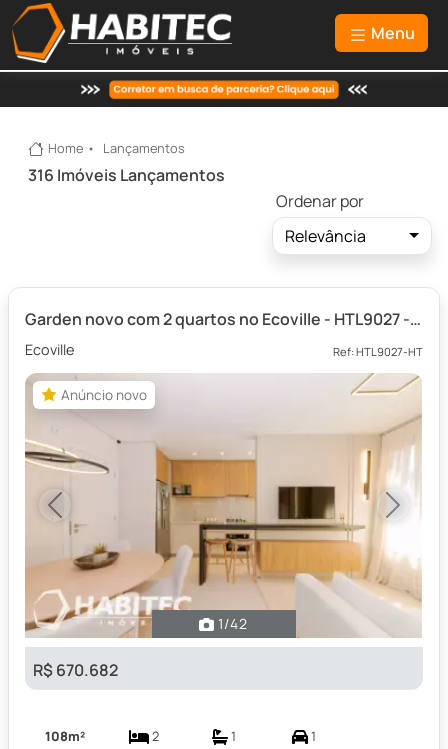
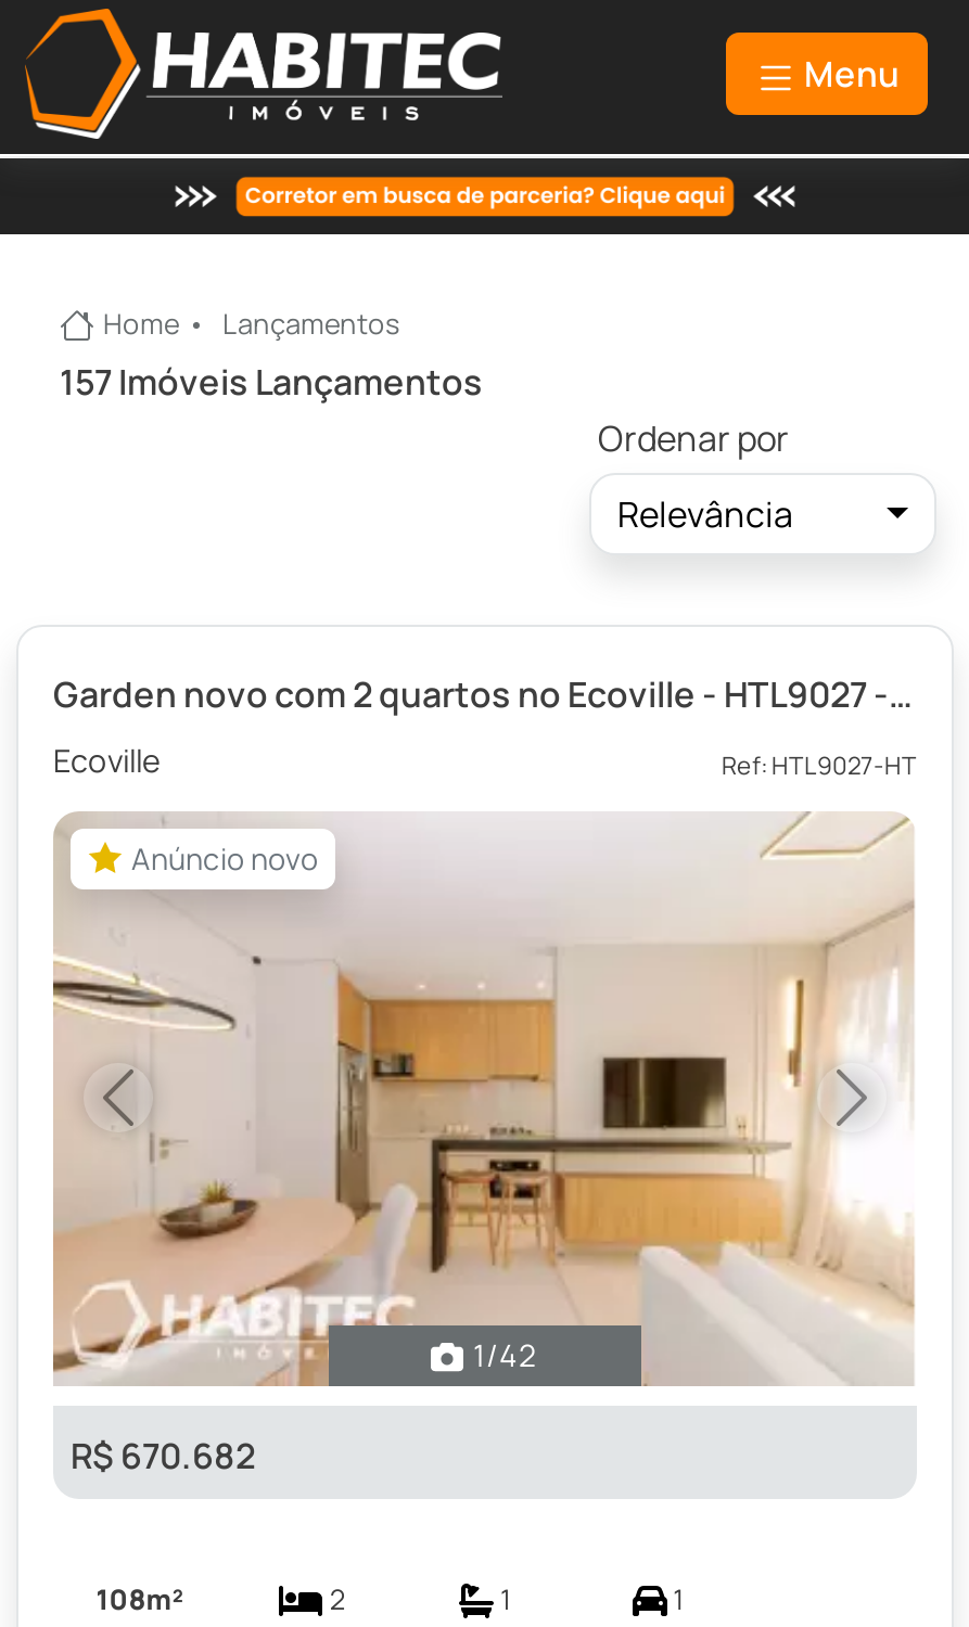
- 316 Imóveis Lançamentos
+ 157 Imóveis Lançamentos
